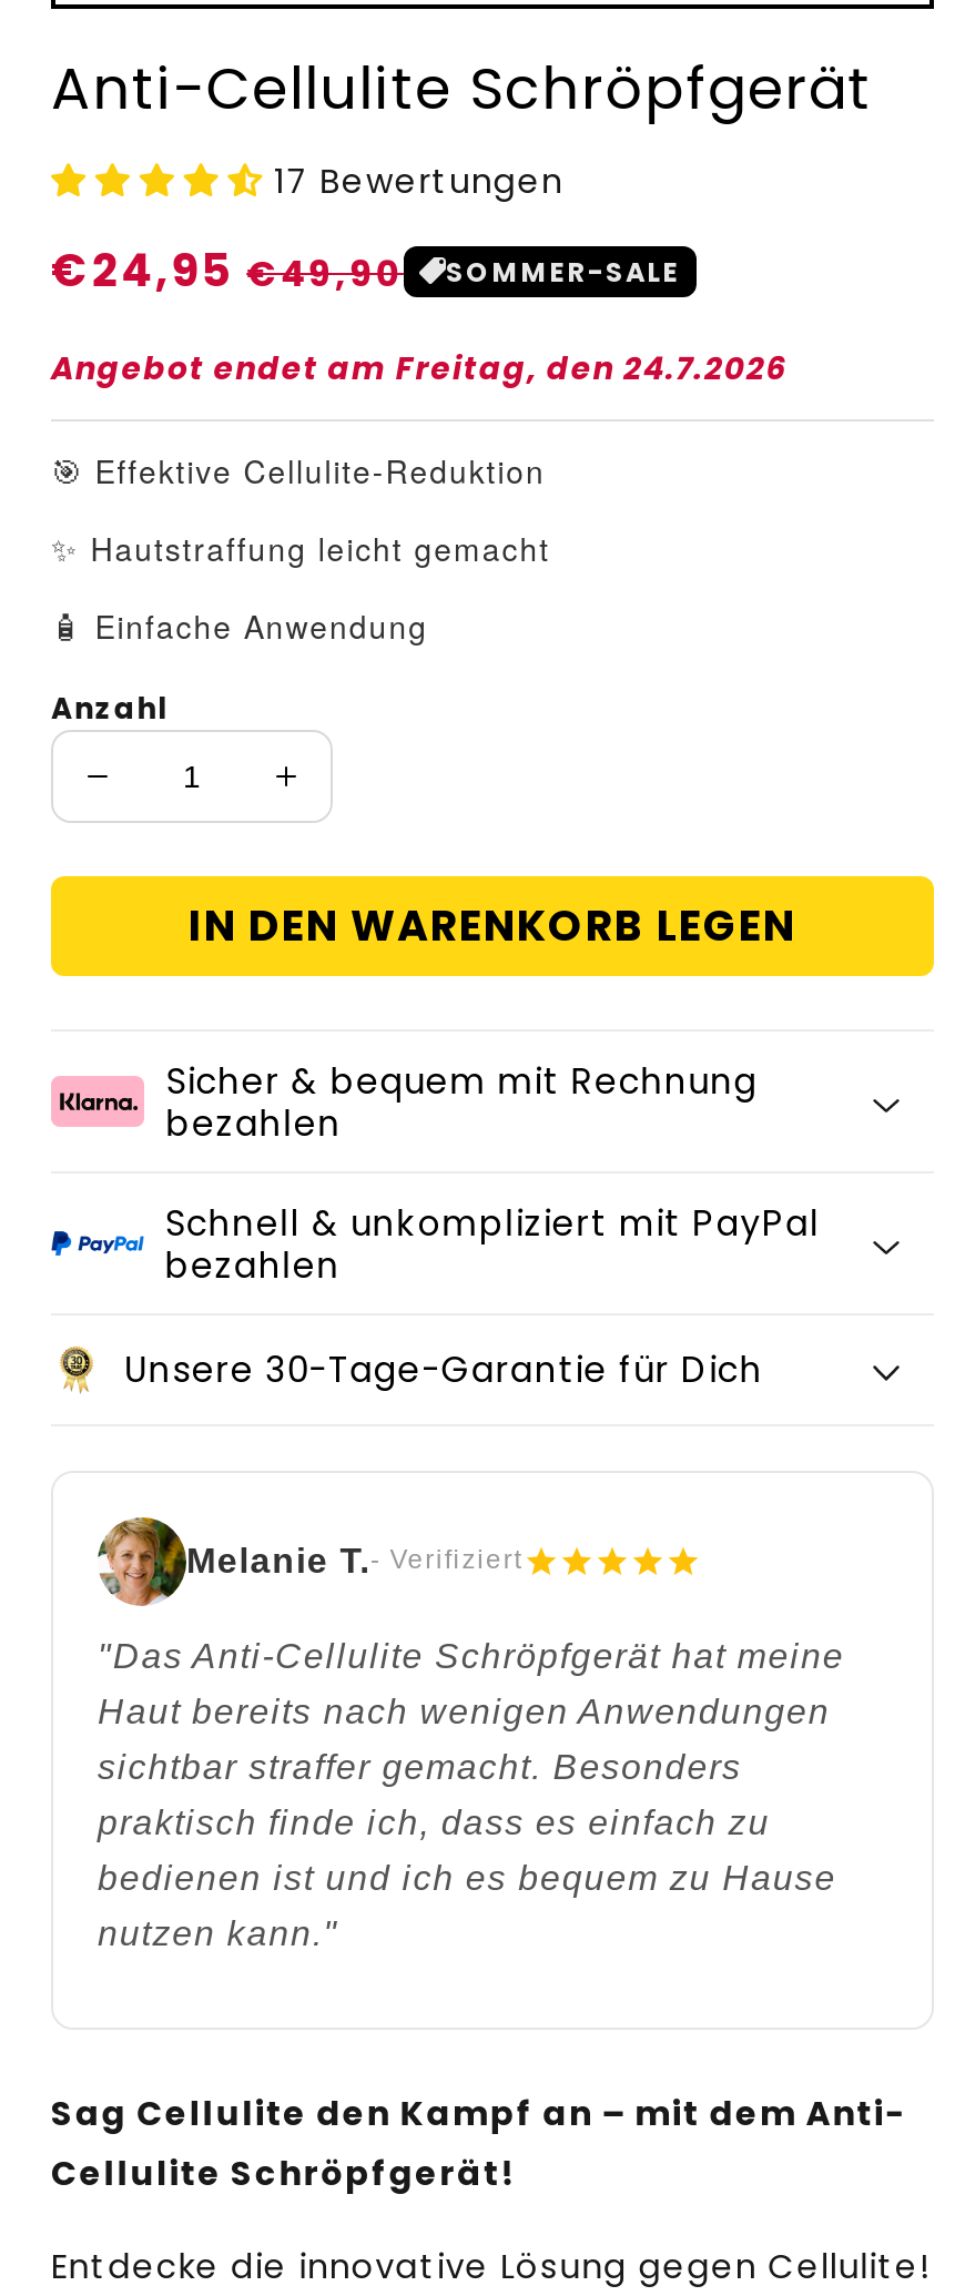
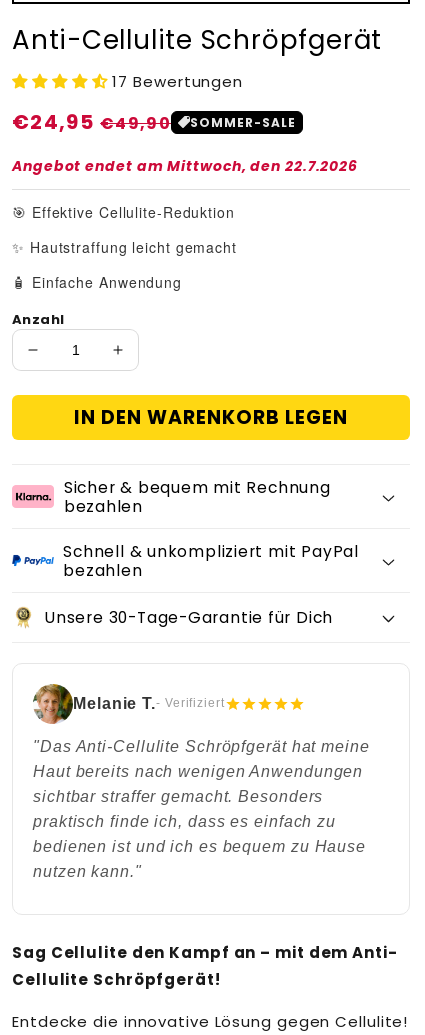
- Angebot endet am Freitag, den 24.7.2026
+ Angebot endet am Mittwoch, den 22.7.2026
